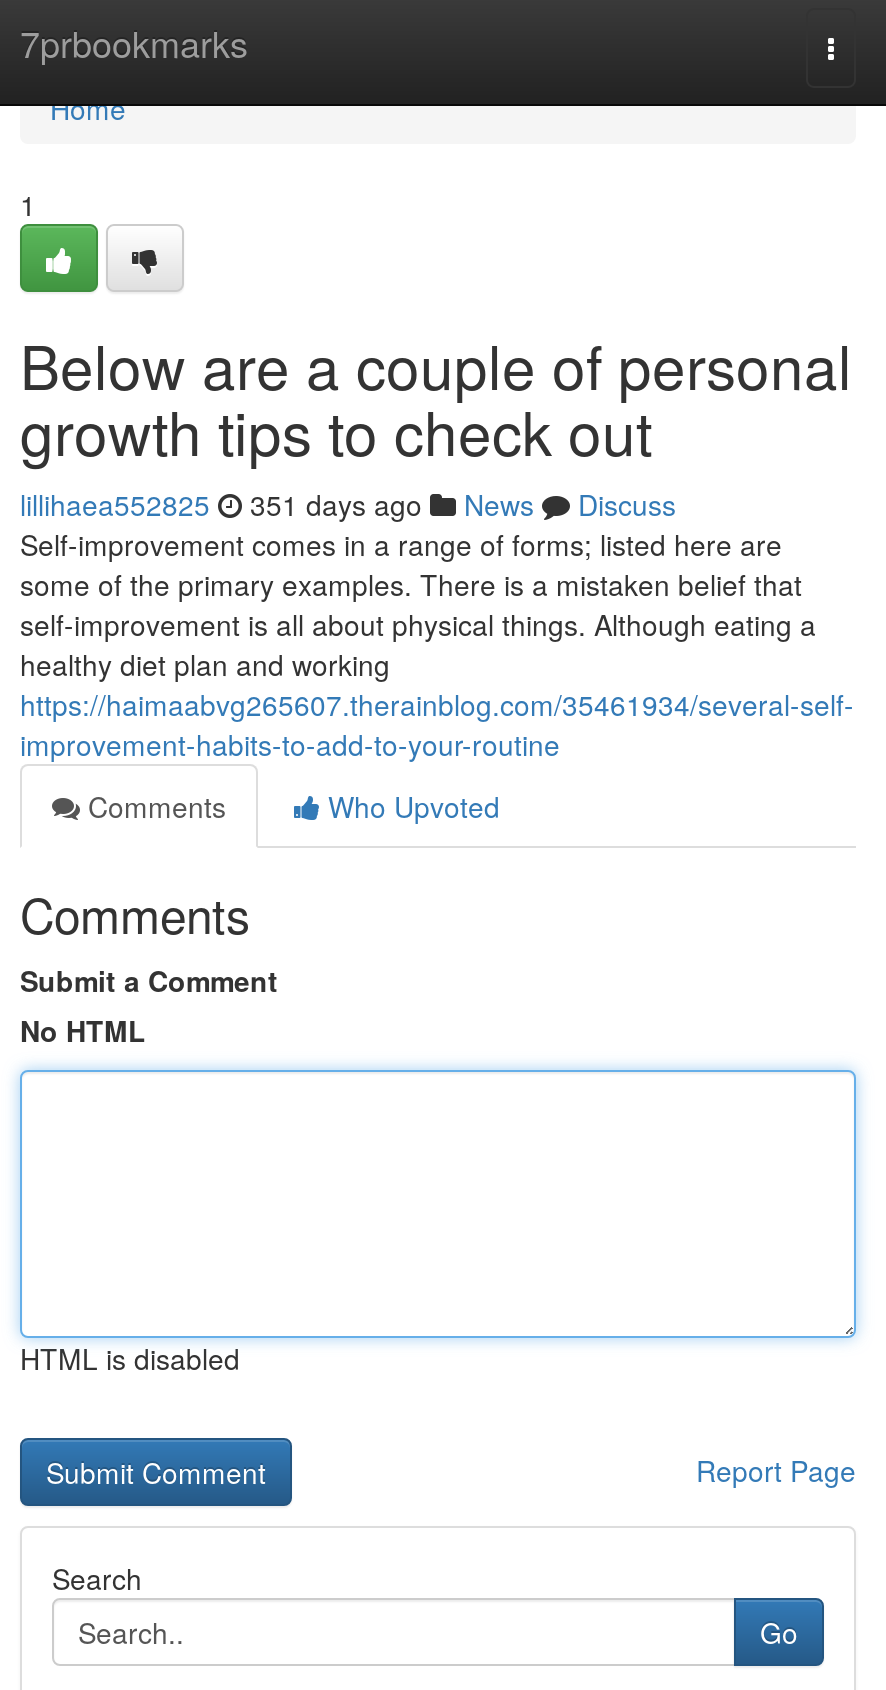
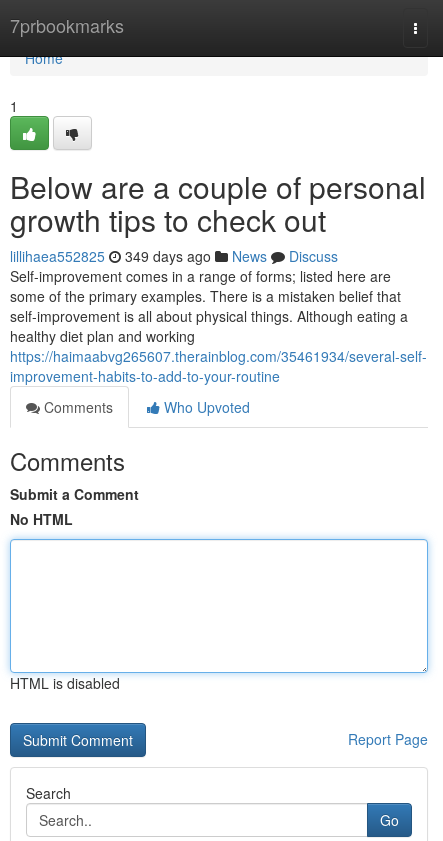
- lillihaea552825 351 days ago News Discuss
+ lillihaea552825 349 days ago News Discuss
